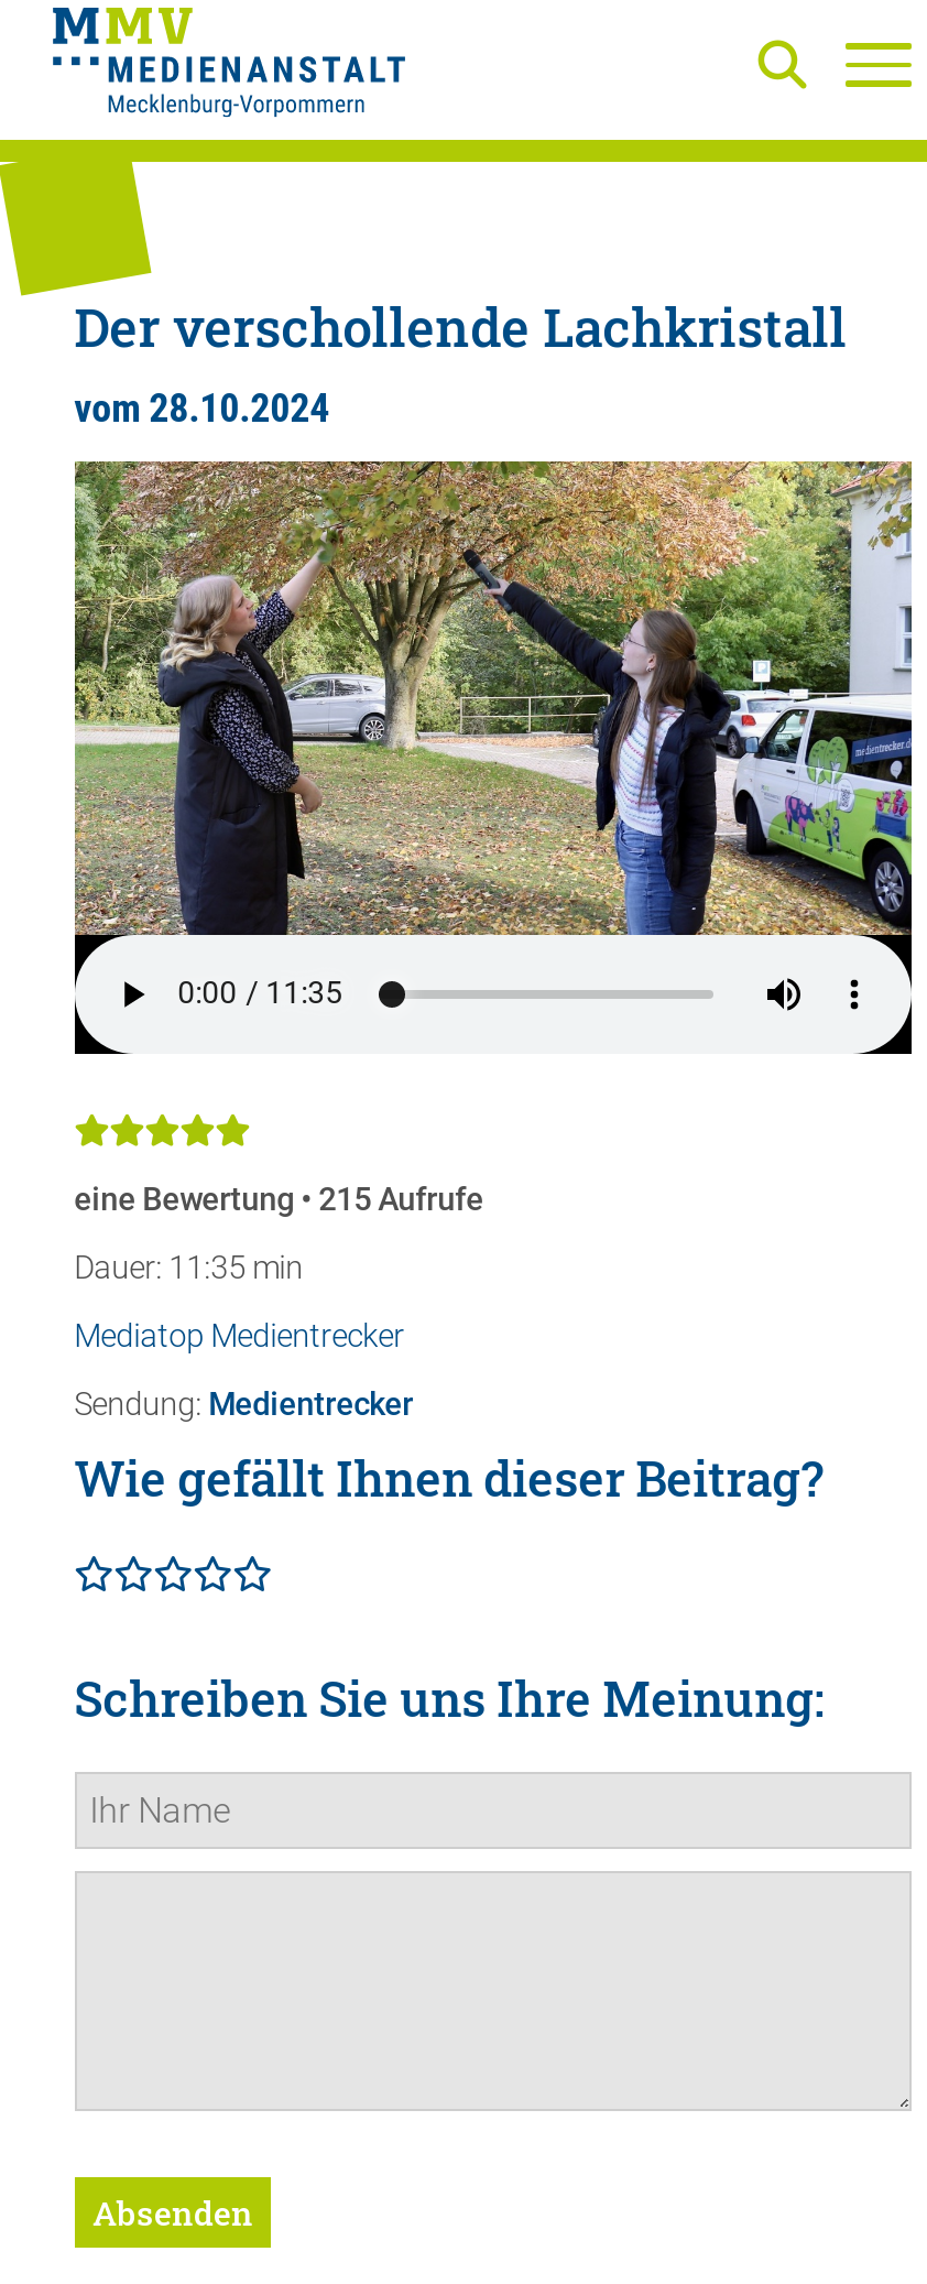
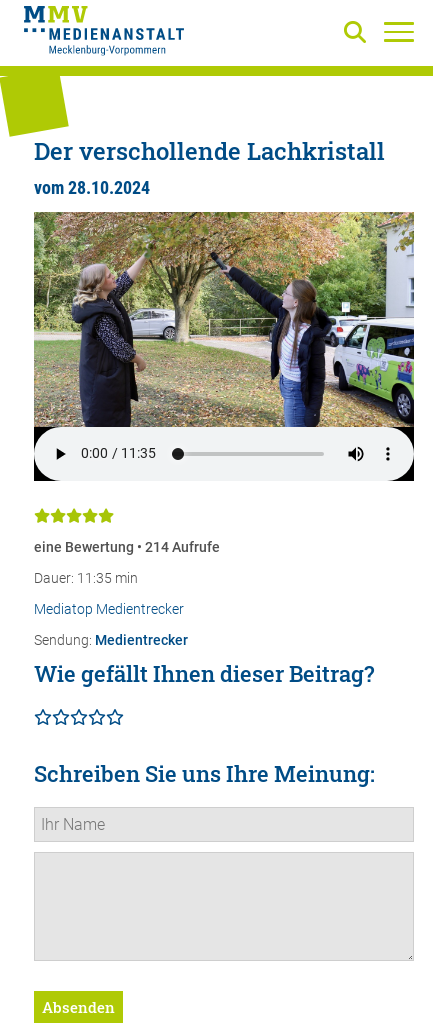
- eine Bewertung • 215 Aufrufe
+ eine Bewertung • 214 Aufrufe
